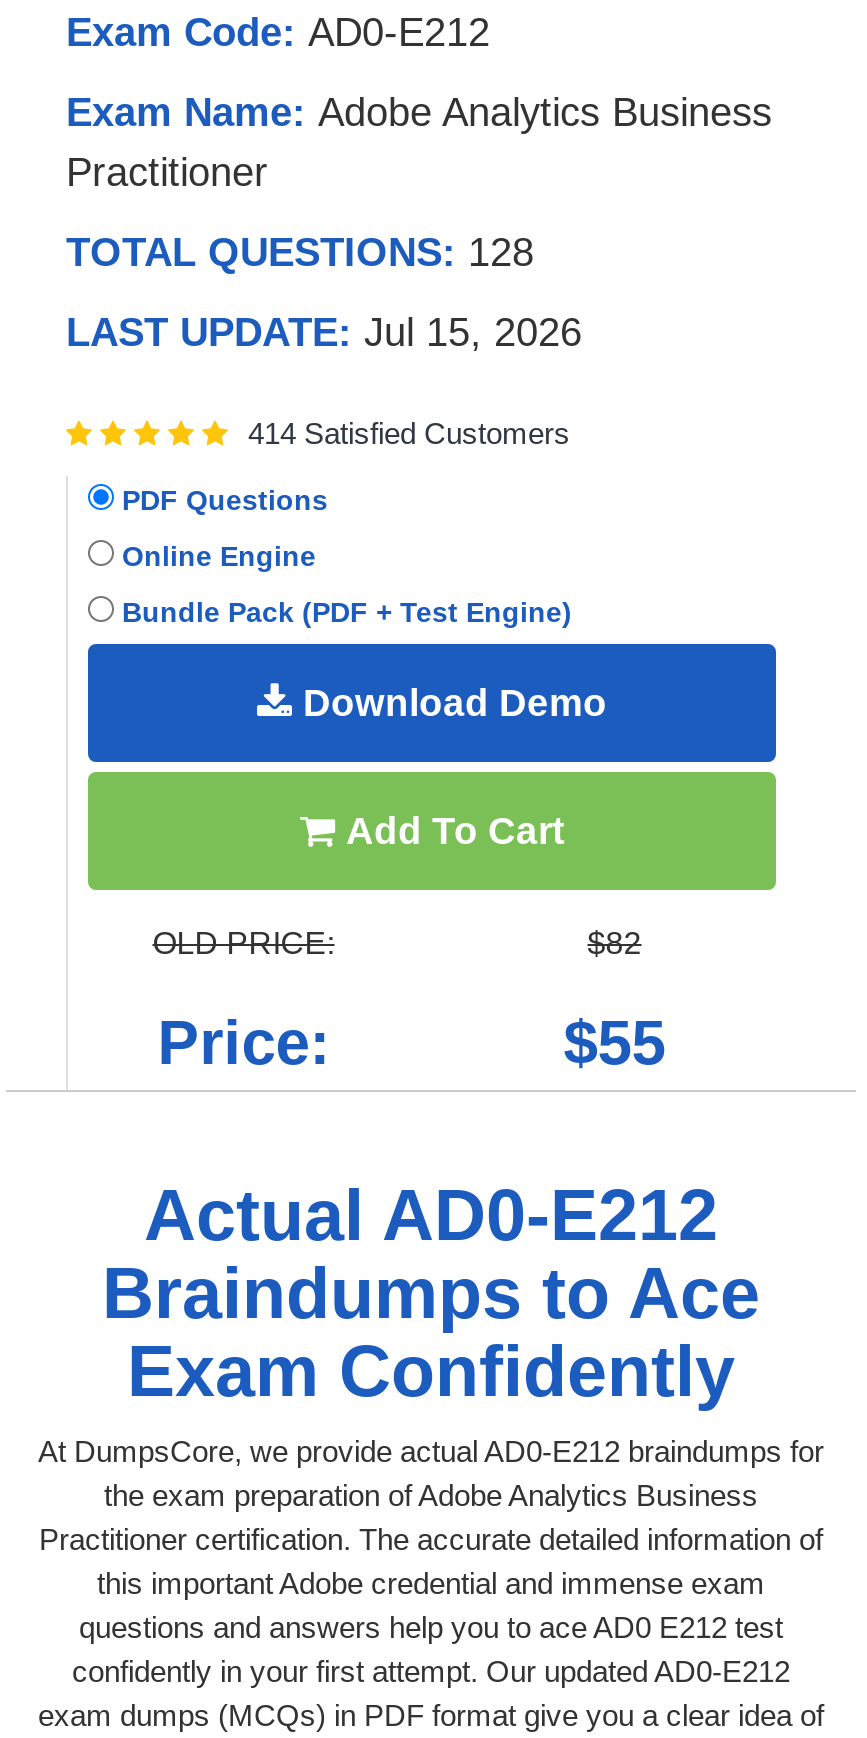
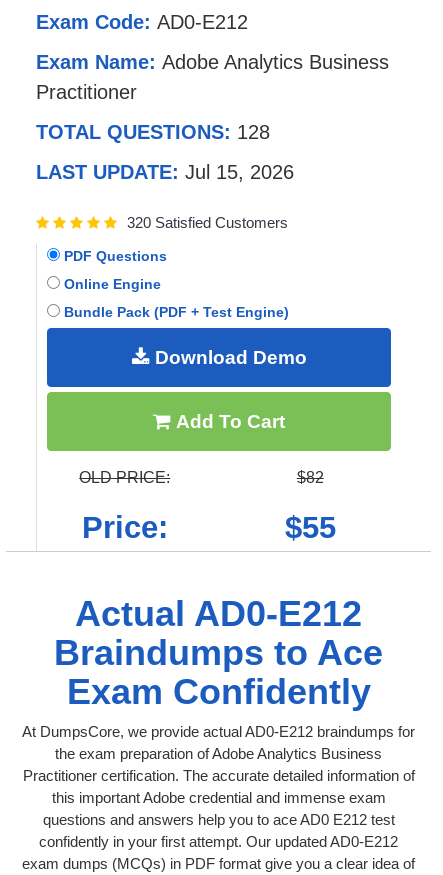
- 414 Satisfied Customers
+ 320 Satisfied Customers
